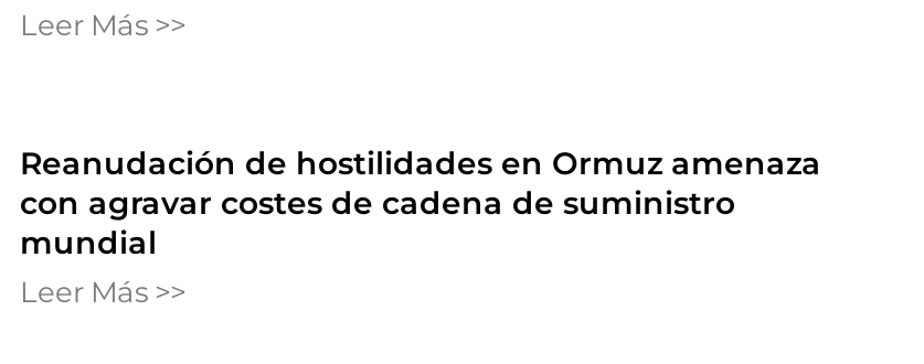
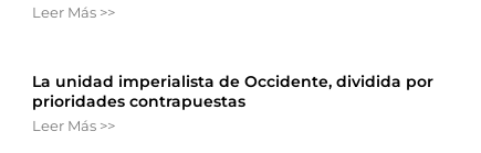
- Reanudación de hostilidades en Ormuz amenaza
- con agravar costes de cadena de suministro
- mundial
+ La unidad imperialista de Occidente, dividida por
+ prioridades contrapuestas
